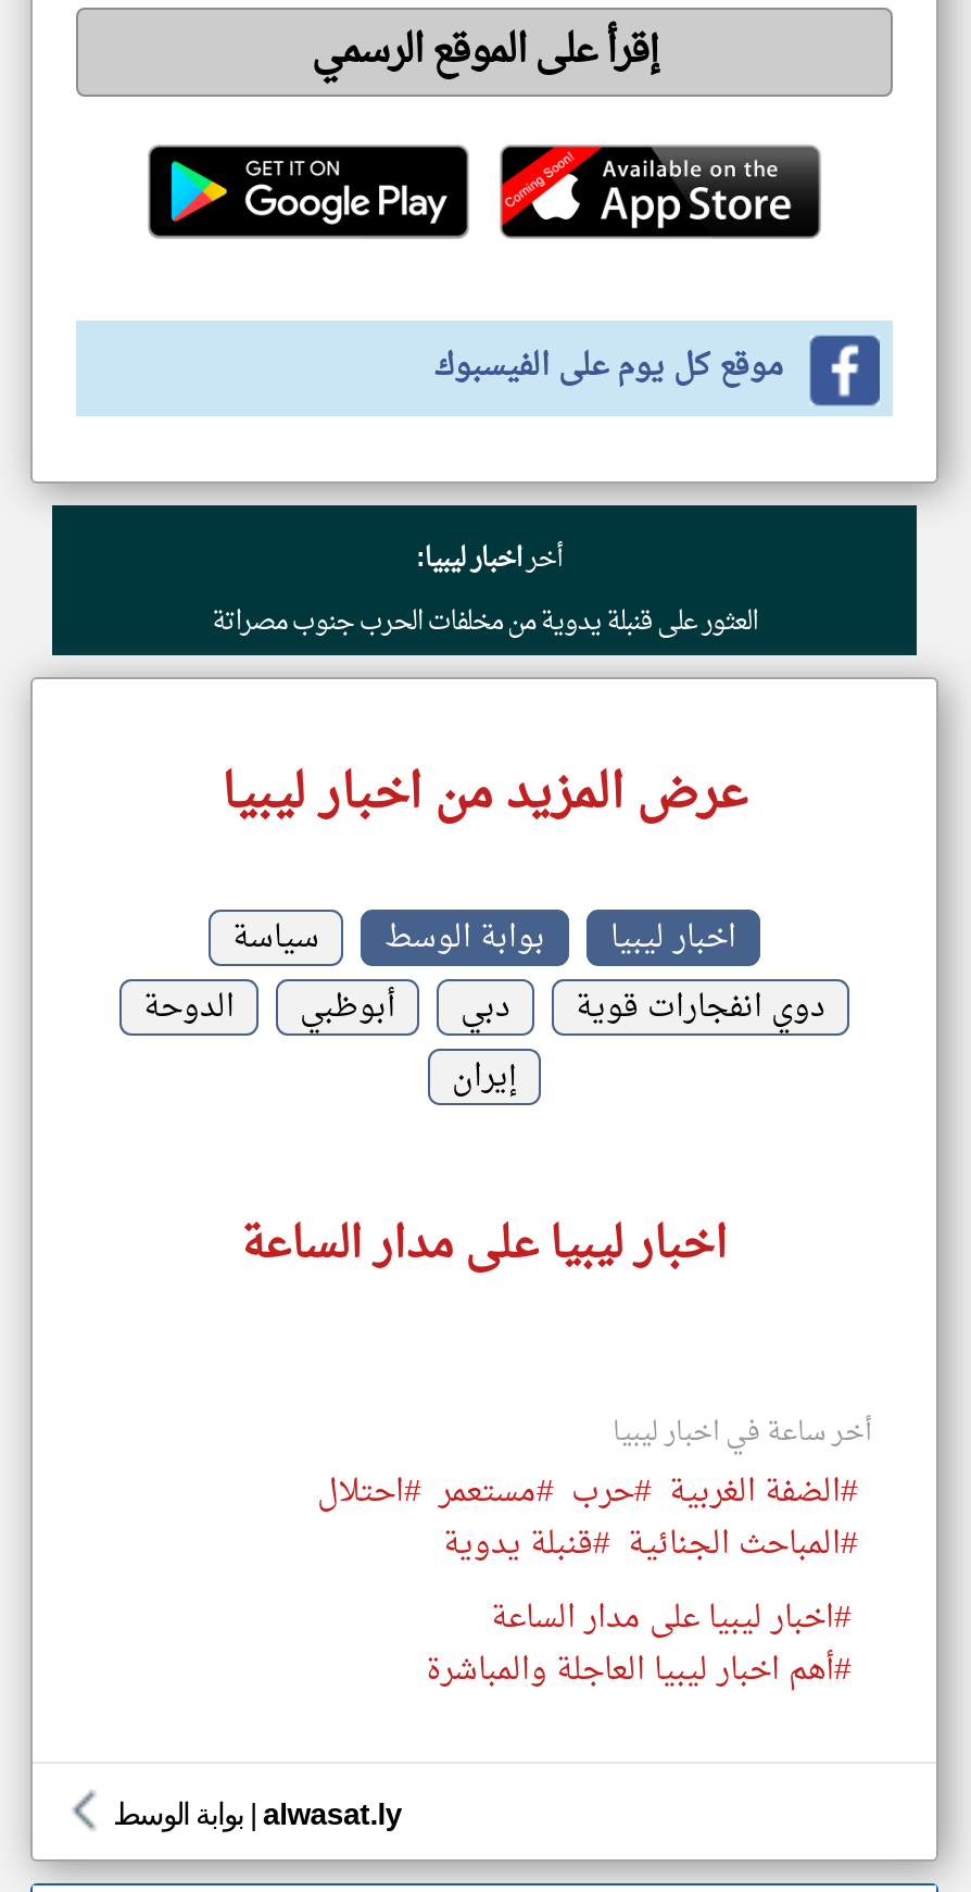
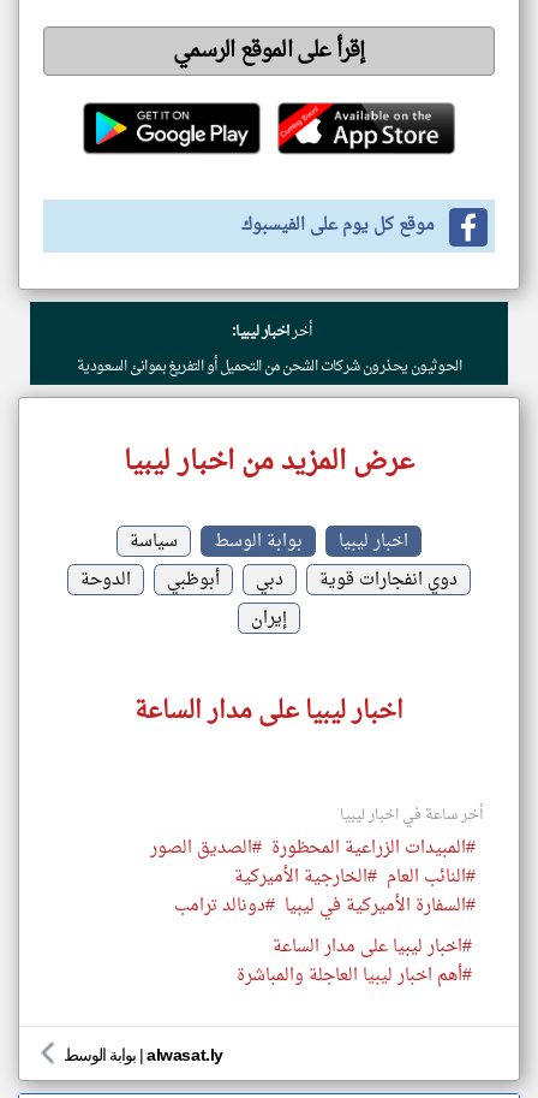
- العثور على قنبلة يدوية من مخلفات الحرب جنوب مصراتة
+ الحوثيون يحذرون شركات الشحن من التحميل أو التفريغ بموانئ السعودية

- #الضفة الغربية #حرب #مستعمر #احتلال
- #المباحث الجنائية #قنبلة يدوية
+ #المبيدات الزراعية المحظورة #الصديق الصور
+ #النائب العام #الخارجية الأميركية
+ #السفارة الأميركية في ليبيا #دونالد ترامب
